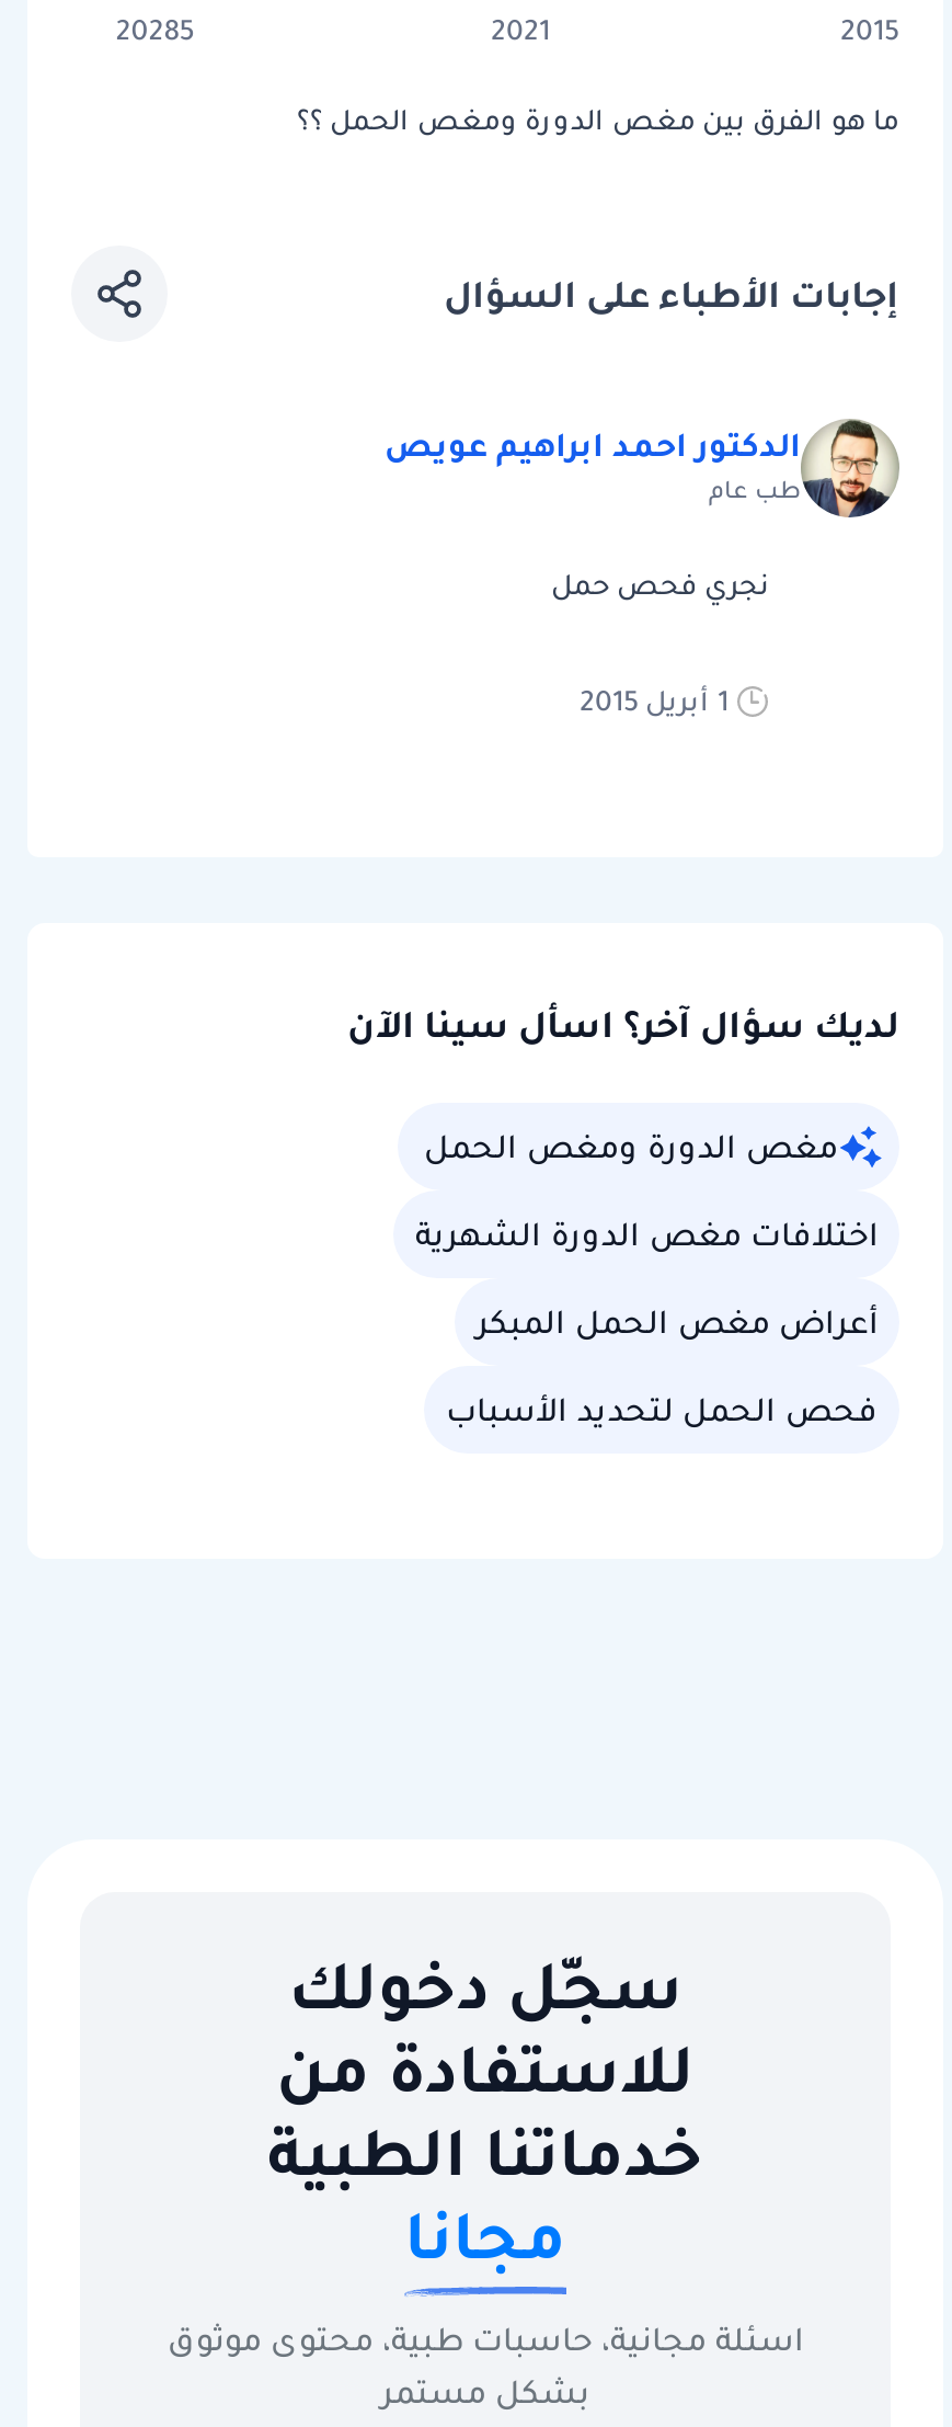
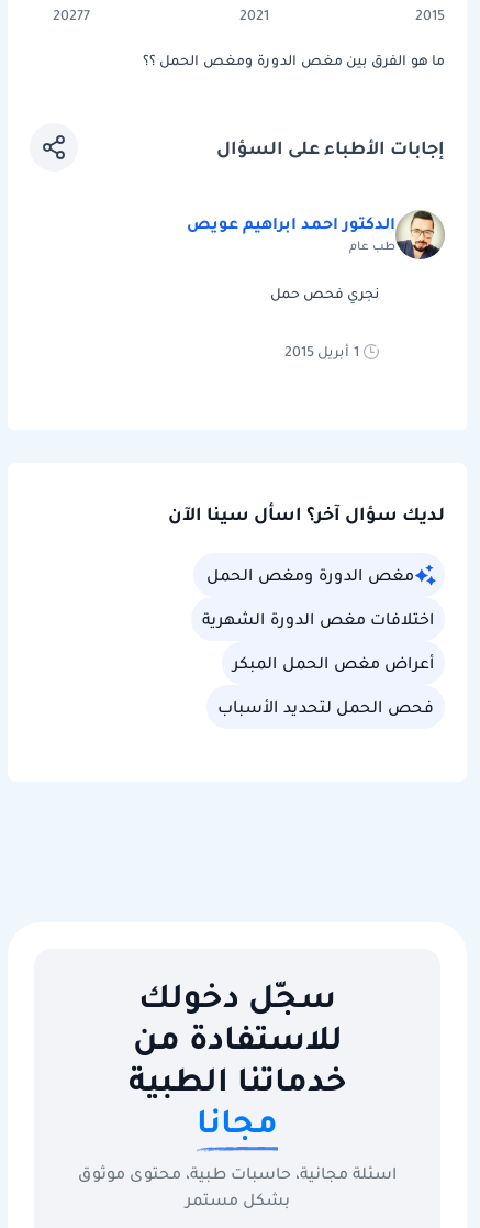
- 20285
+ 20277
